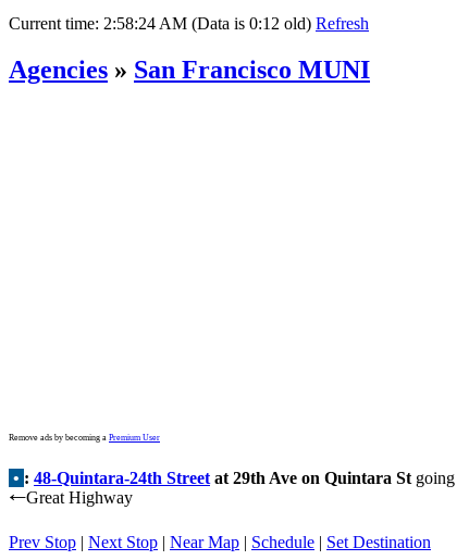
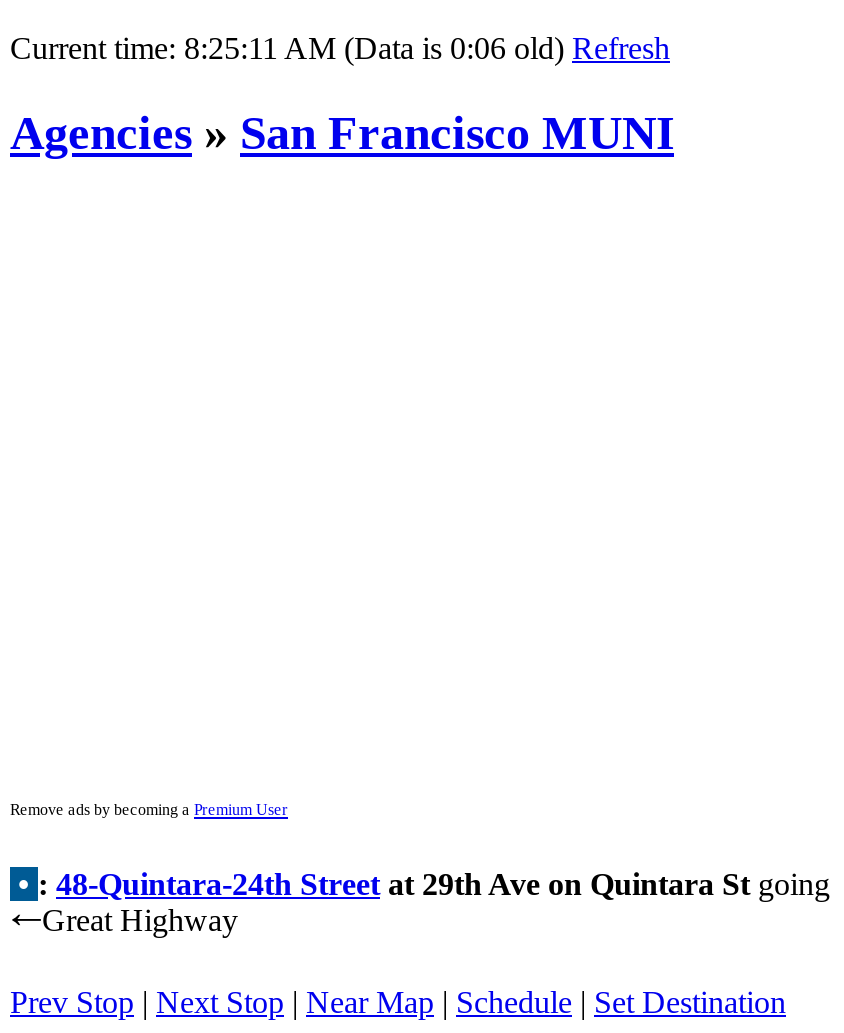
- Current time: 2:58:24 AM (Data is 0:12 old) Refresh
+ Current time: 8:25:11 AM (Data is 0:06 old) Refresh
